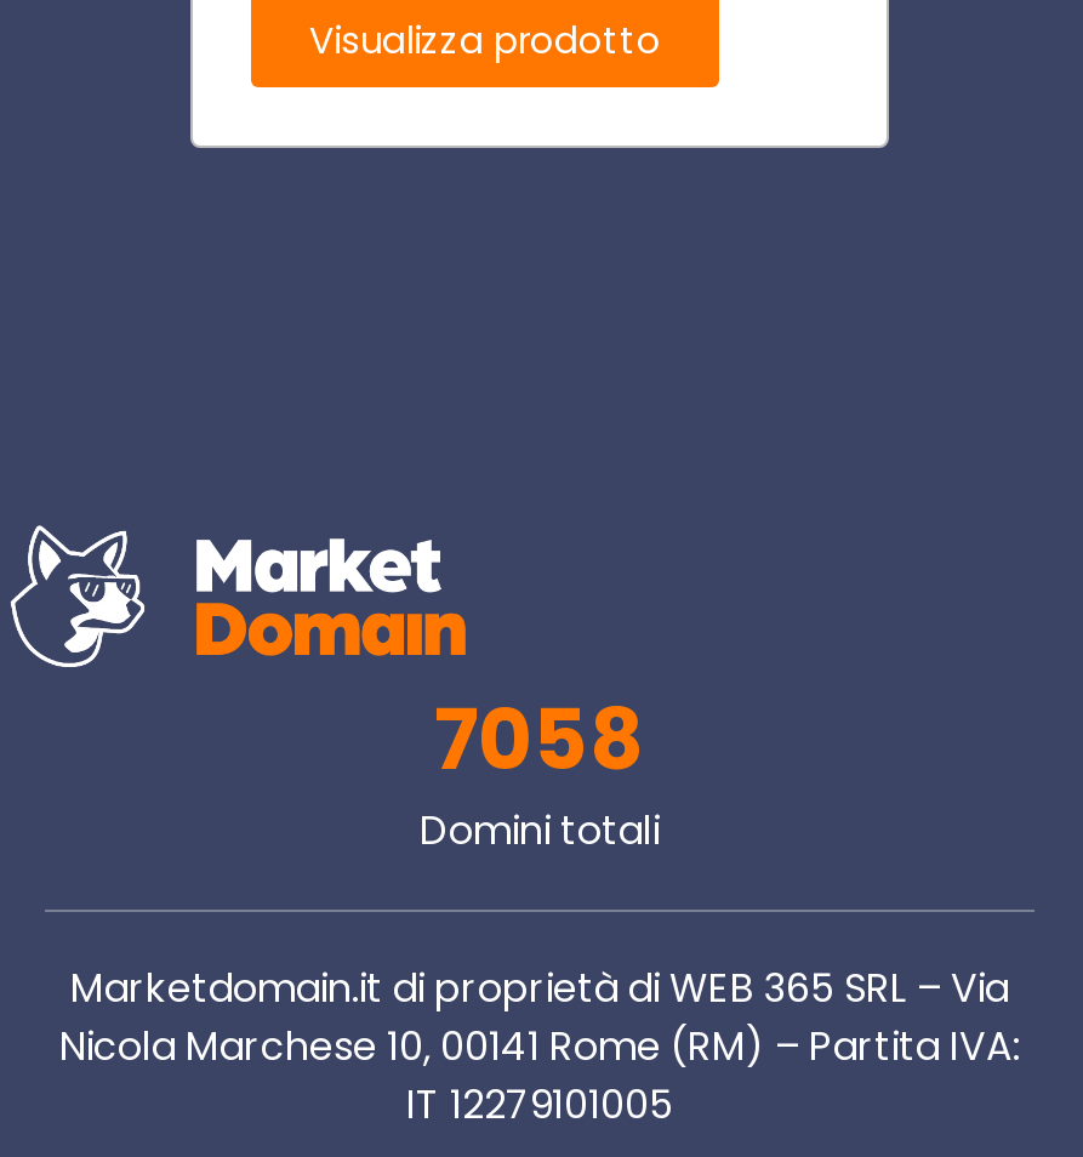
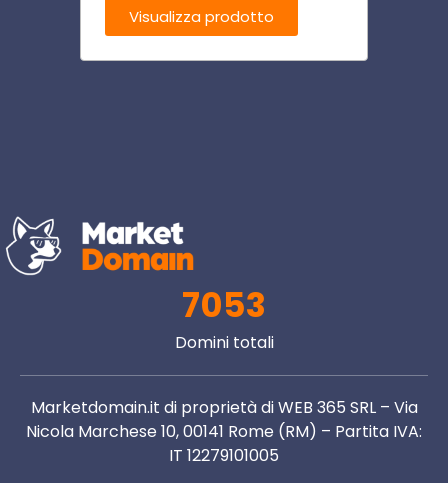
- 7058
+ 7053
